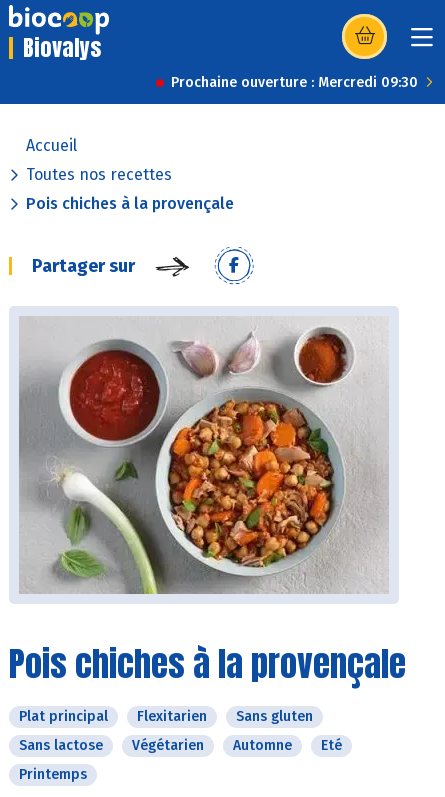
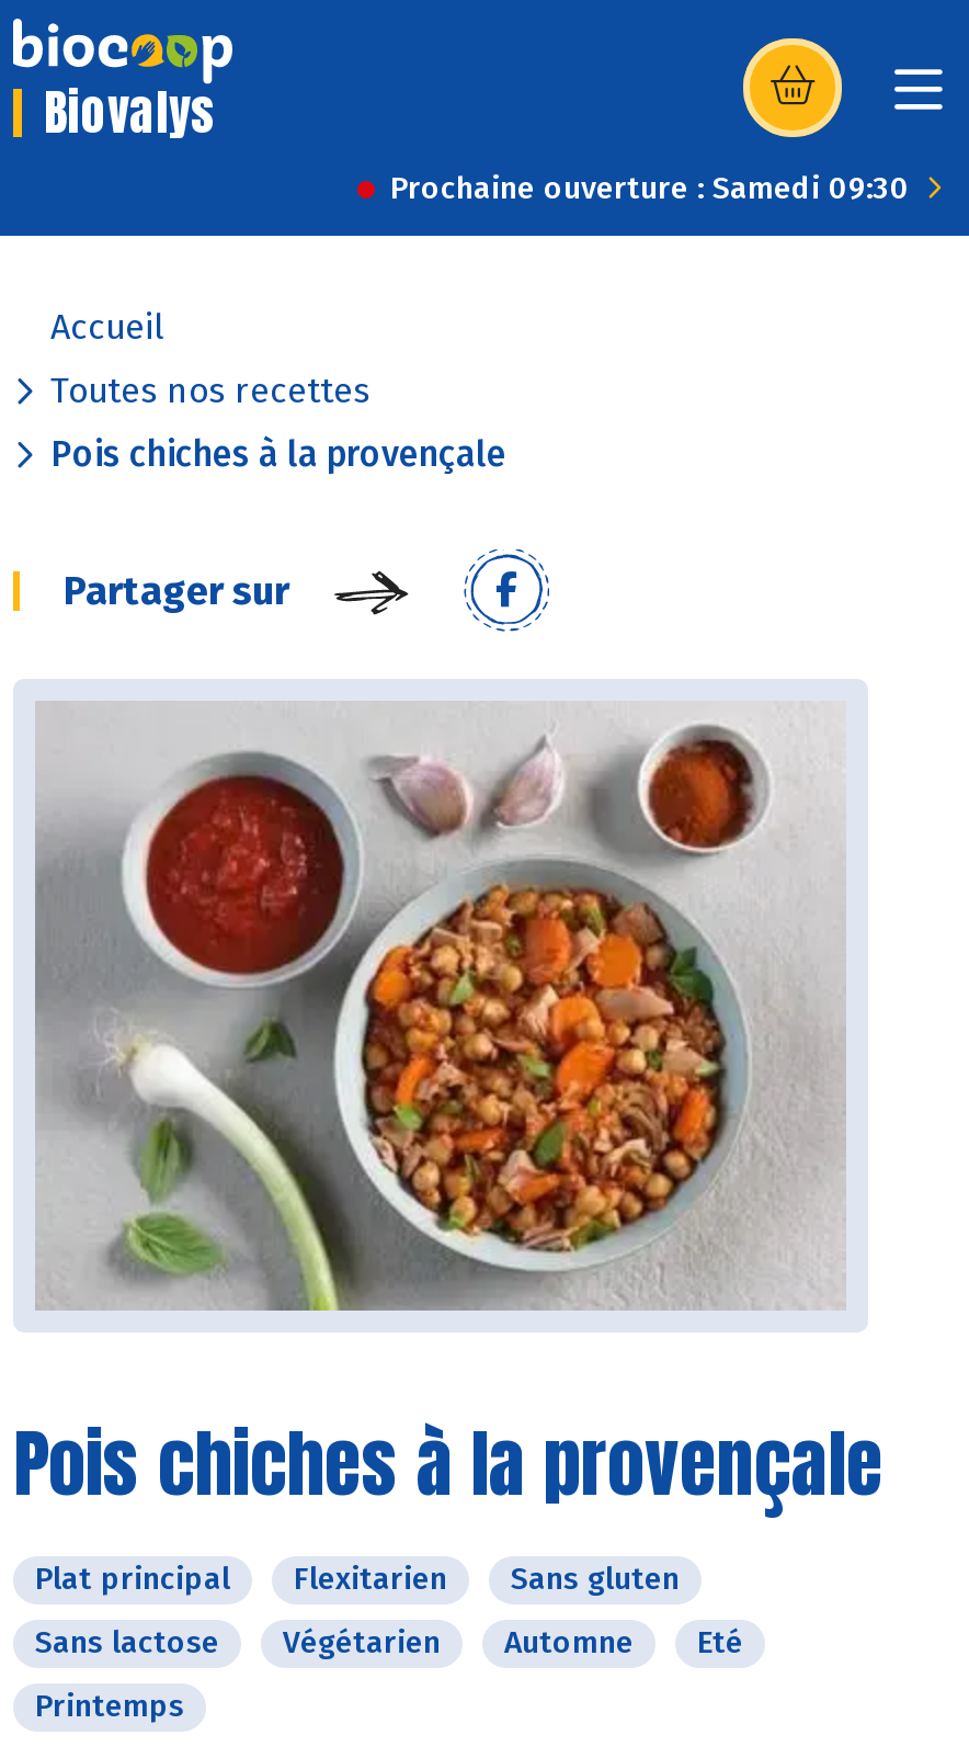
- Prochaine ouverture : Mercredi 09:30
+ Prochaine ouverture : Samedi 09:30
